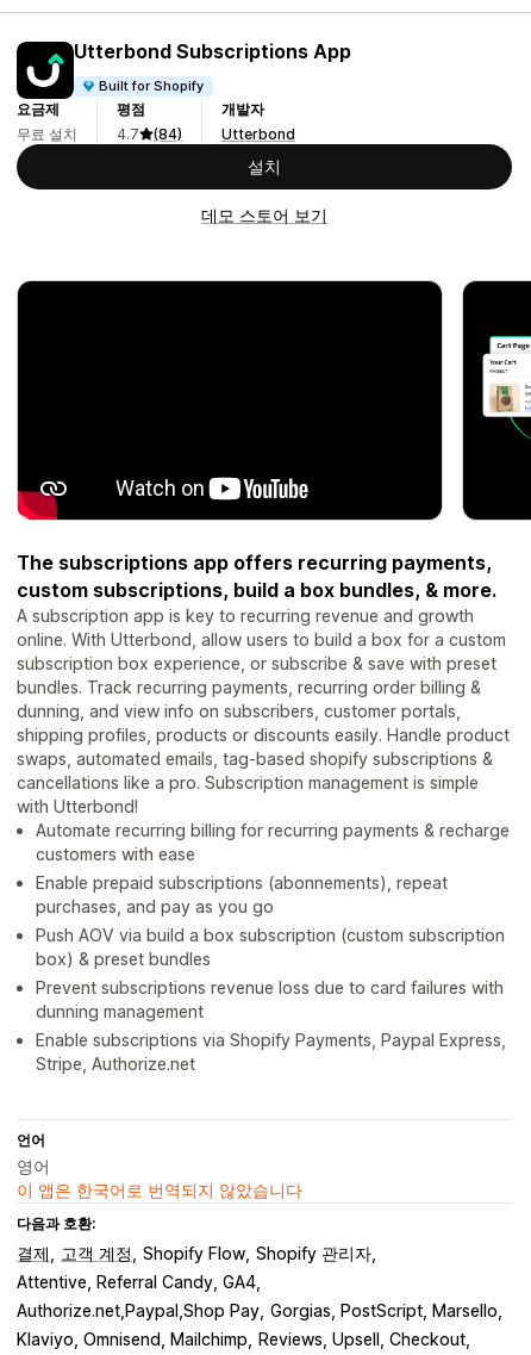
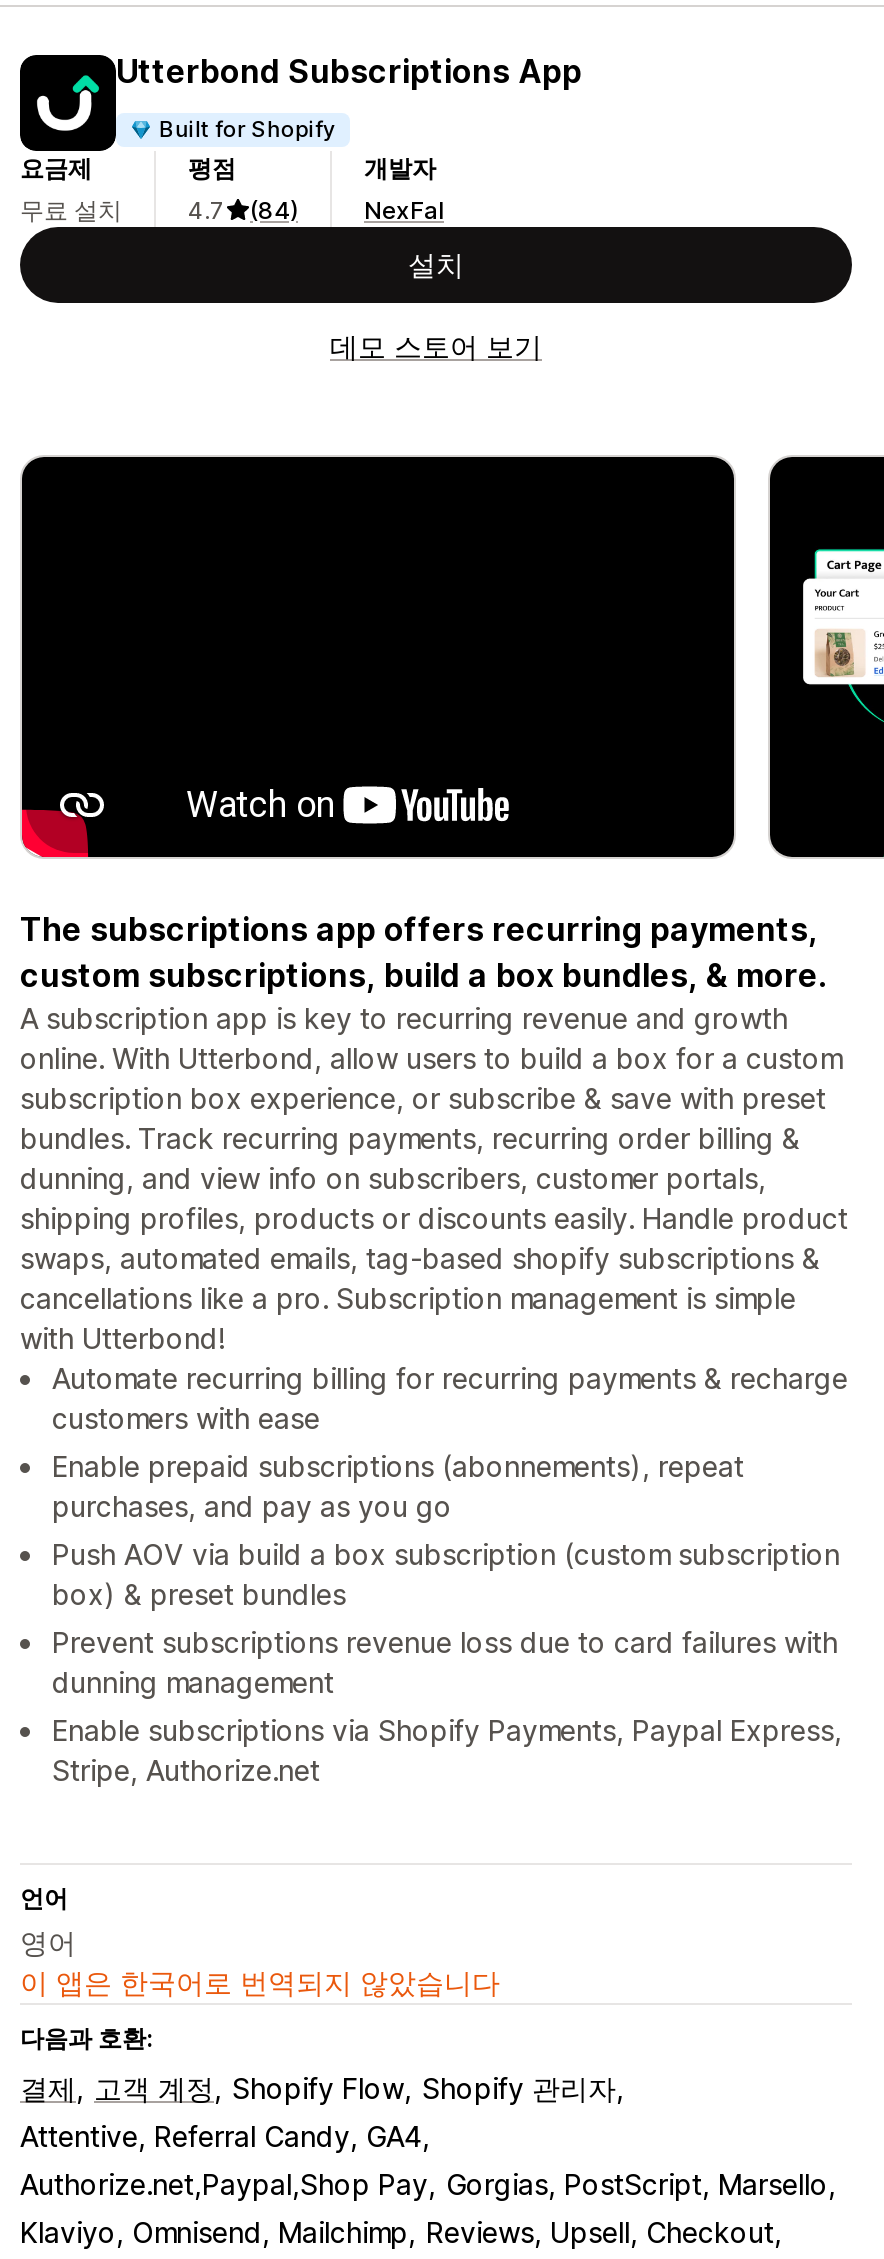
- Utterbond
+ NexFal
